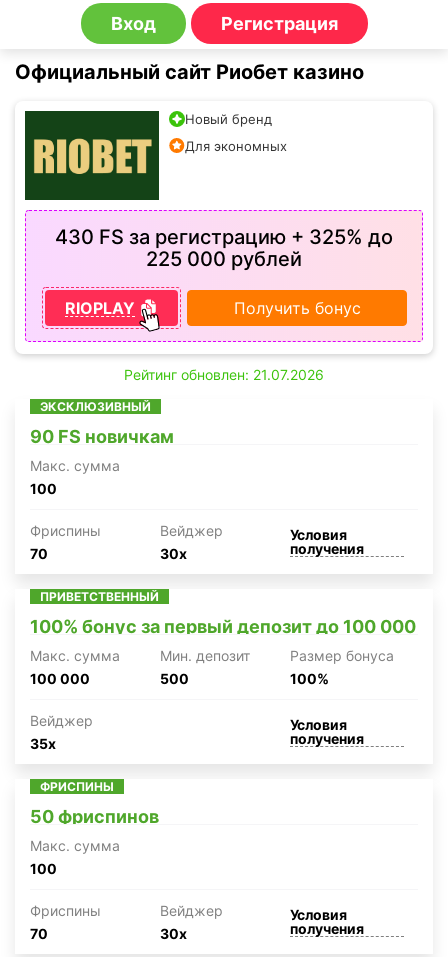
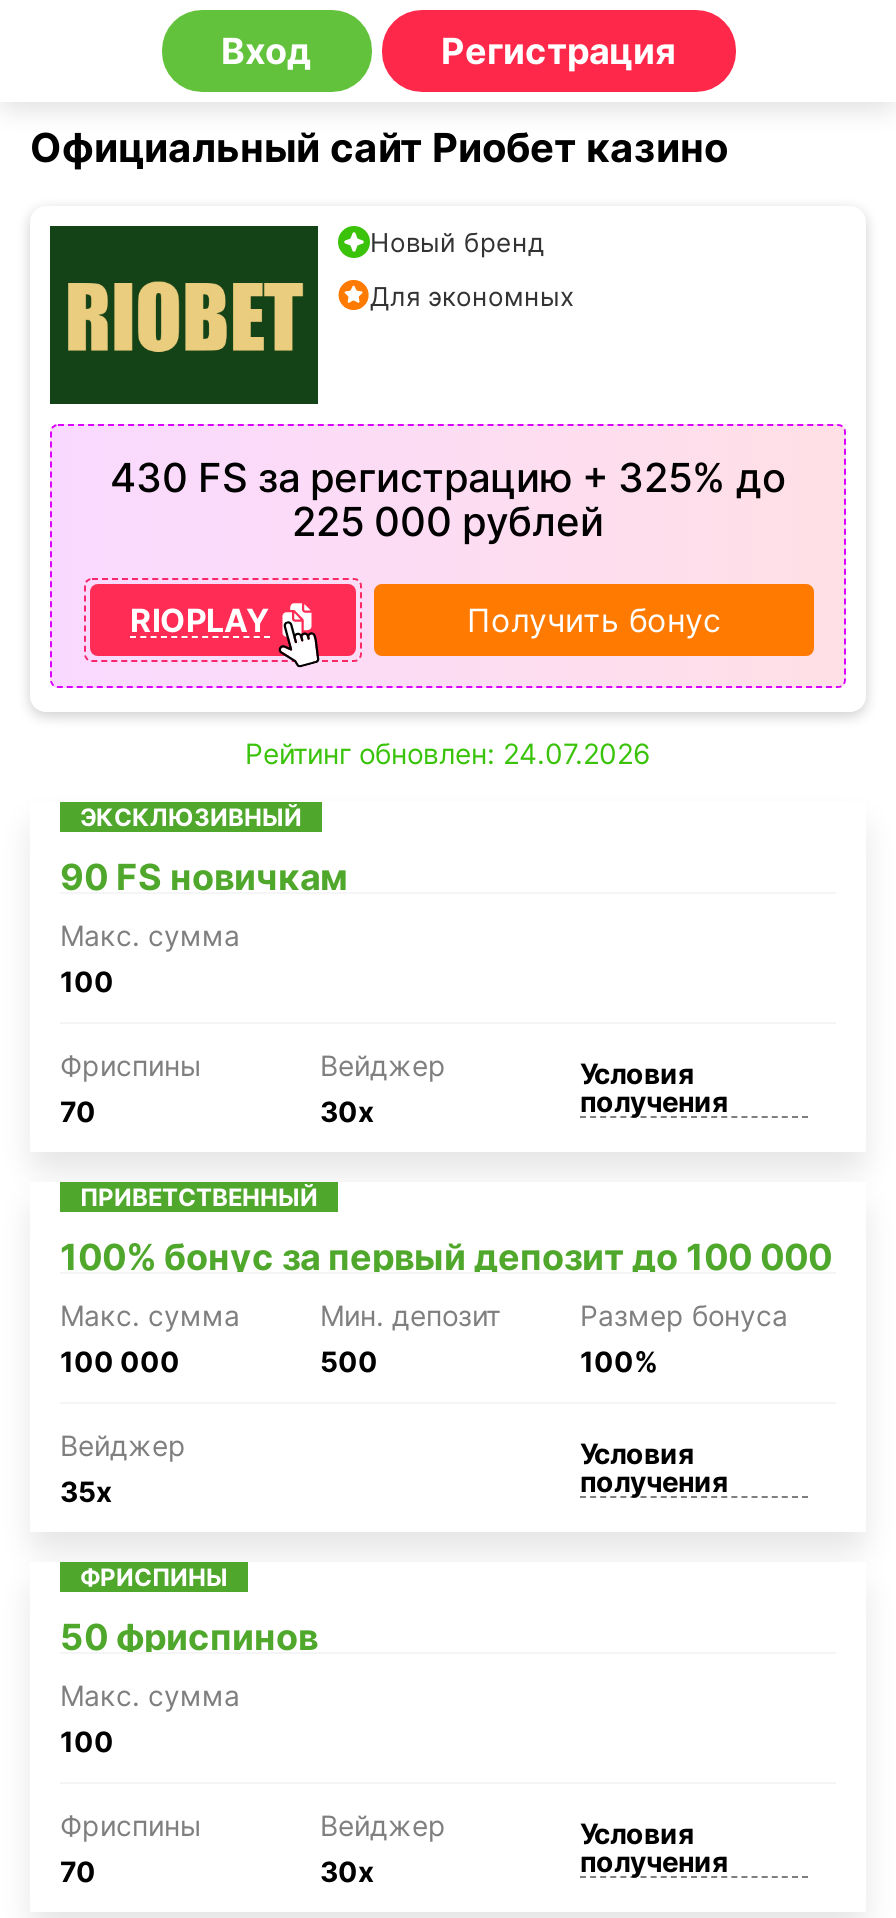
- Рейтинг обновлен: 21.07.2026
+ Рейтинг обновлен: 24.07.2026
